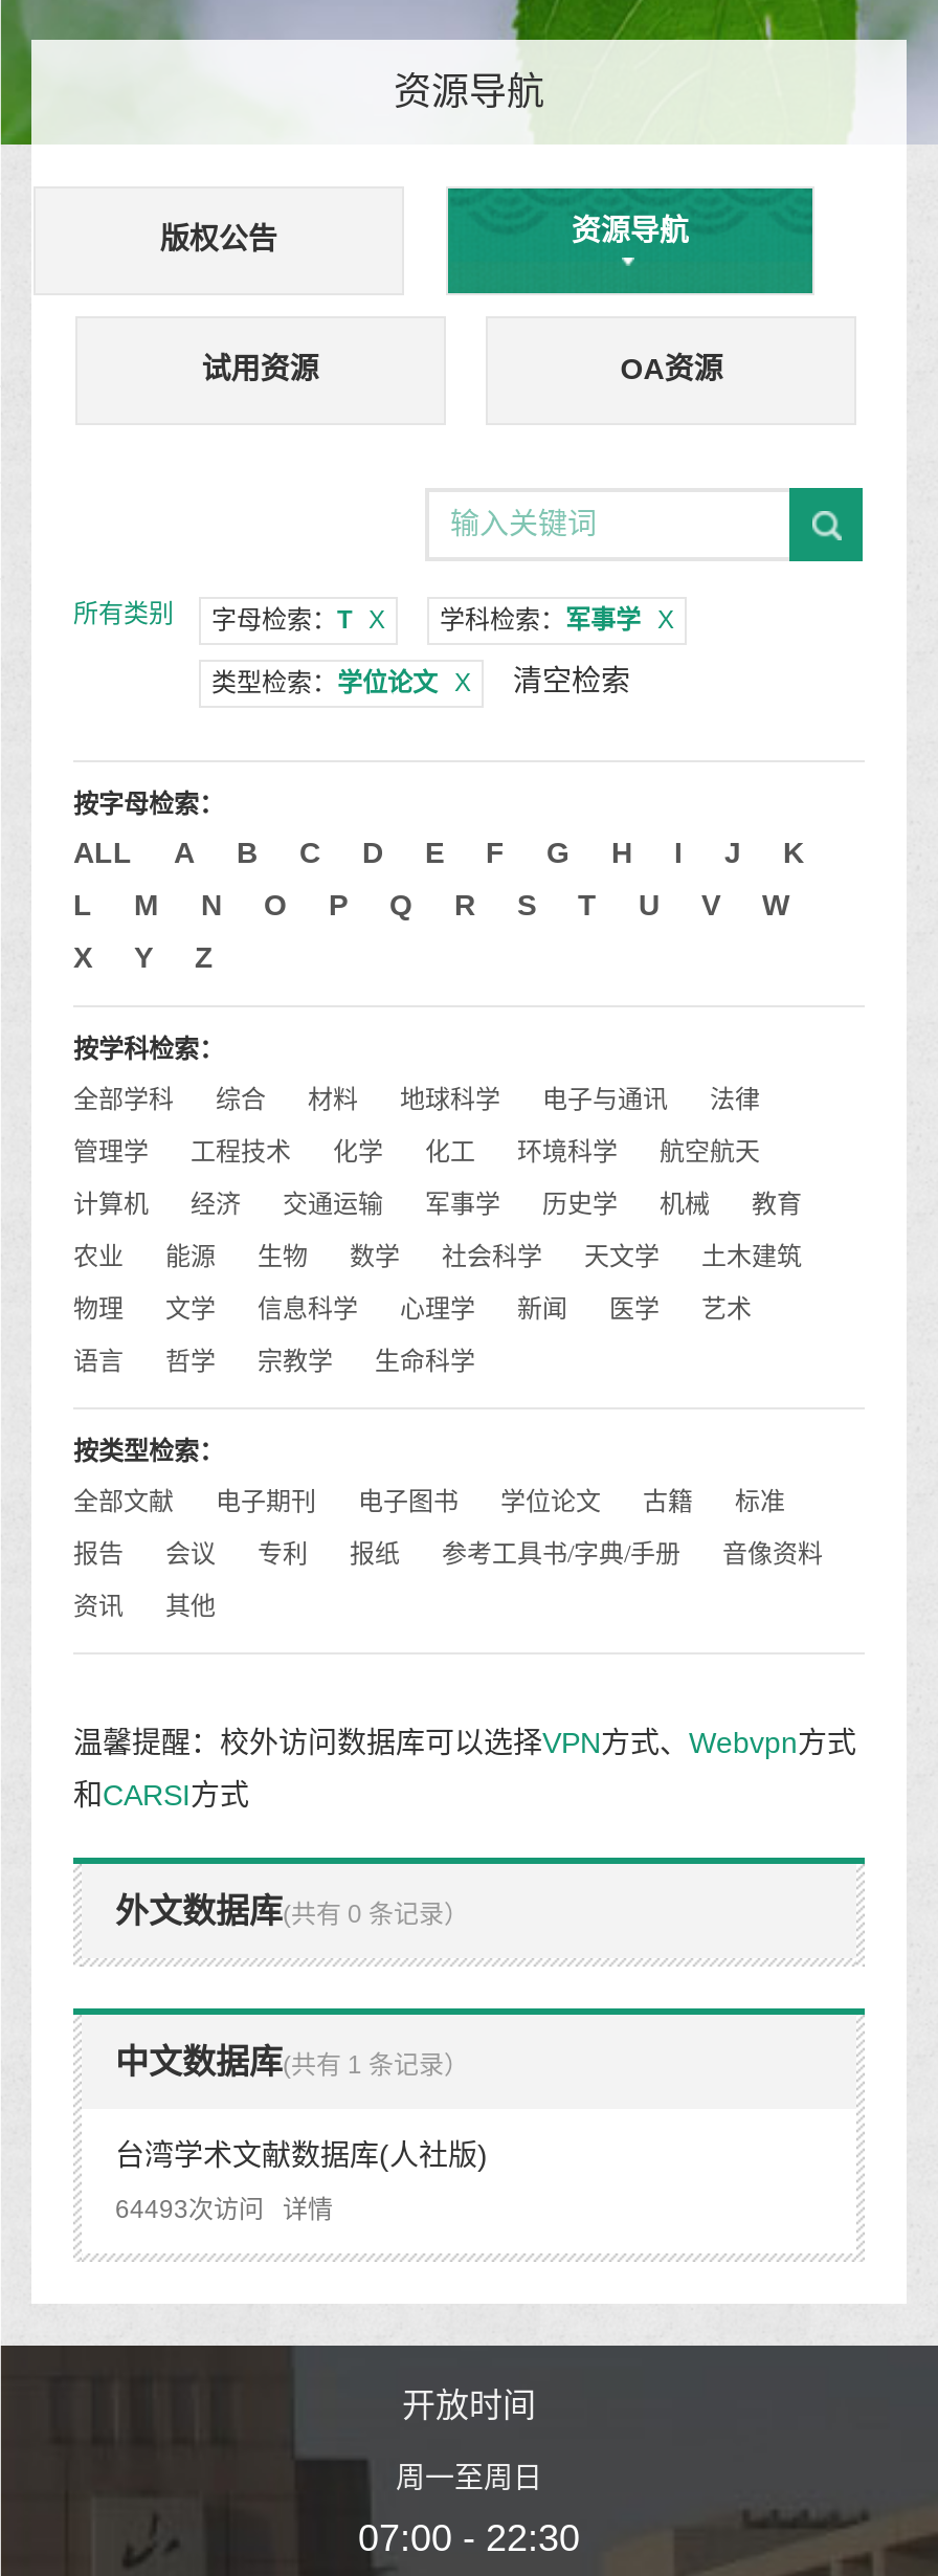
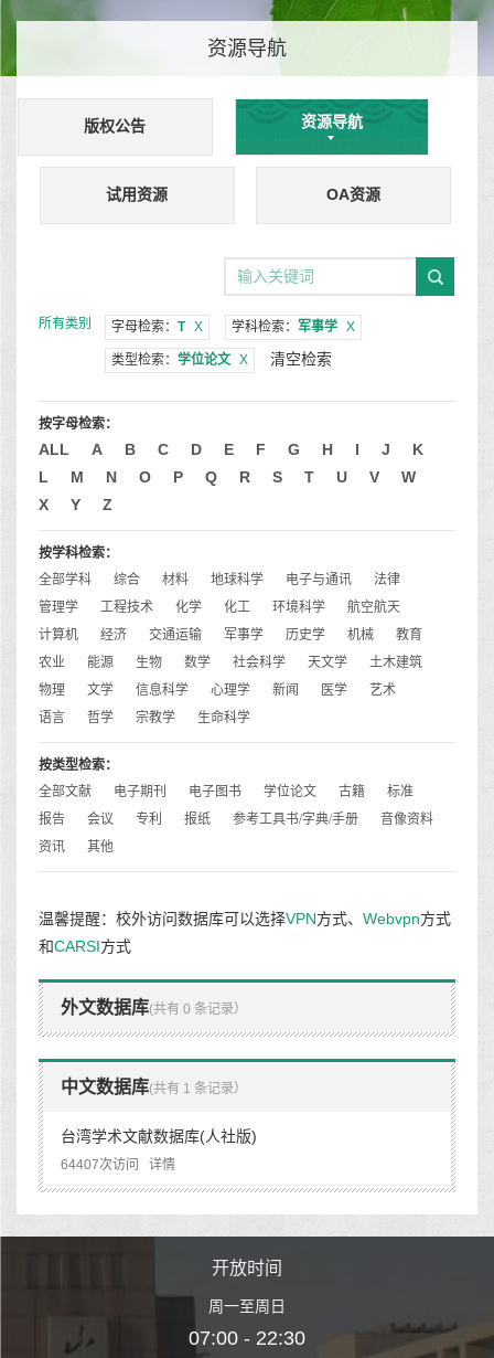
- 64493次访问 详情
+ 64407次访问 详情
